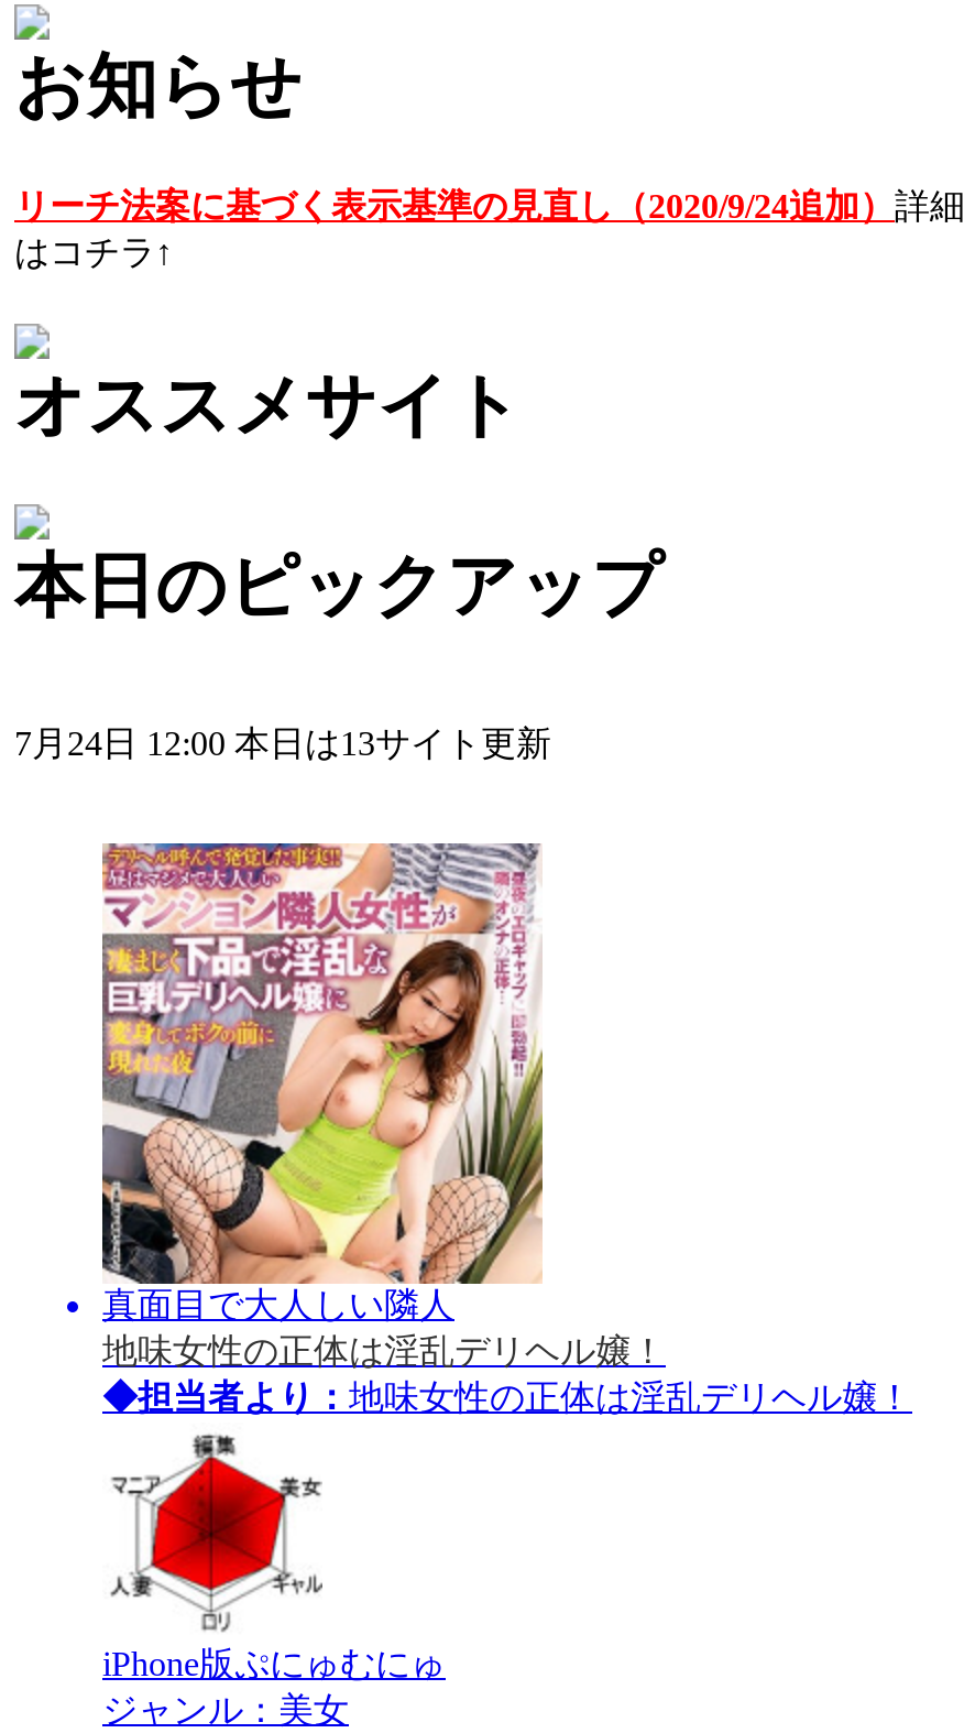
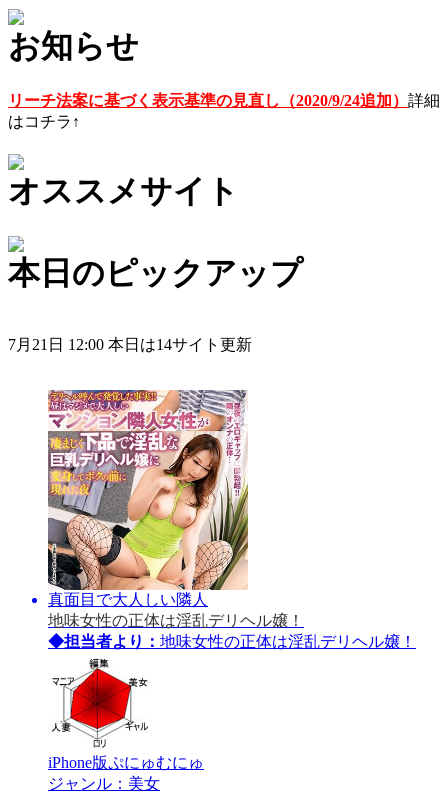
- 7月24日 12:00 本日は13サイト更新
+ 7月21日 12:00 本日は14サイト更新
